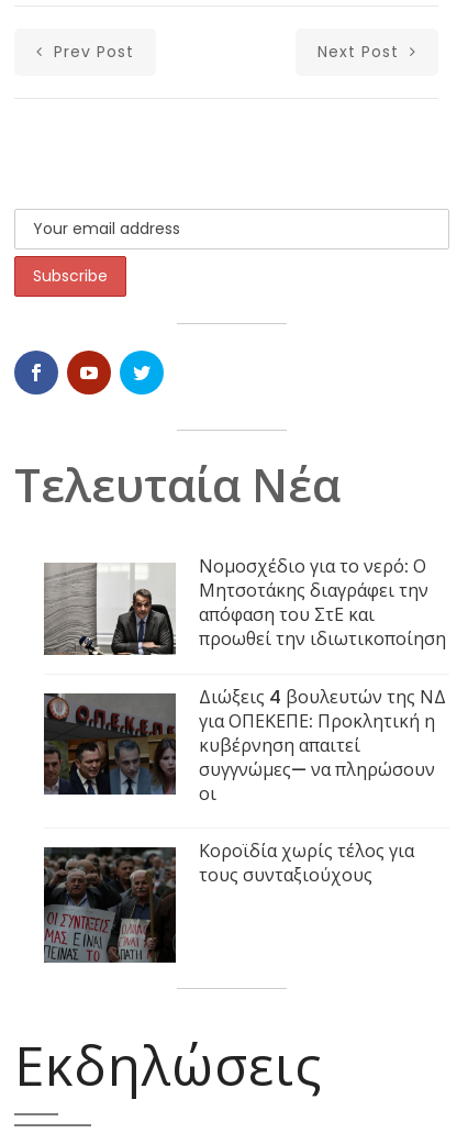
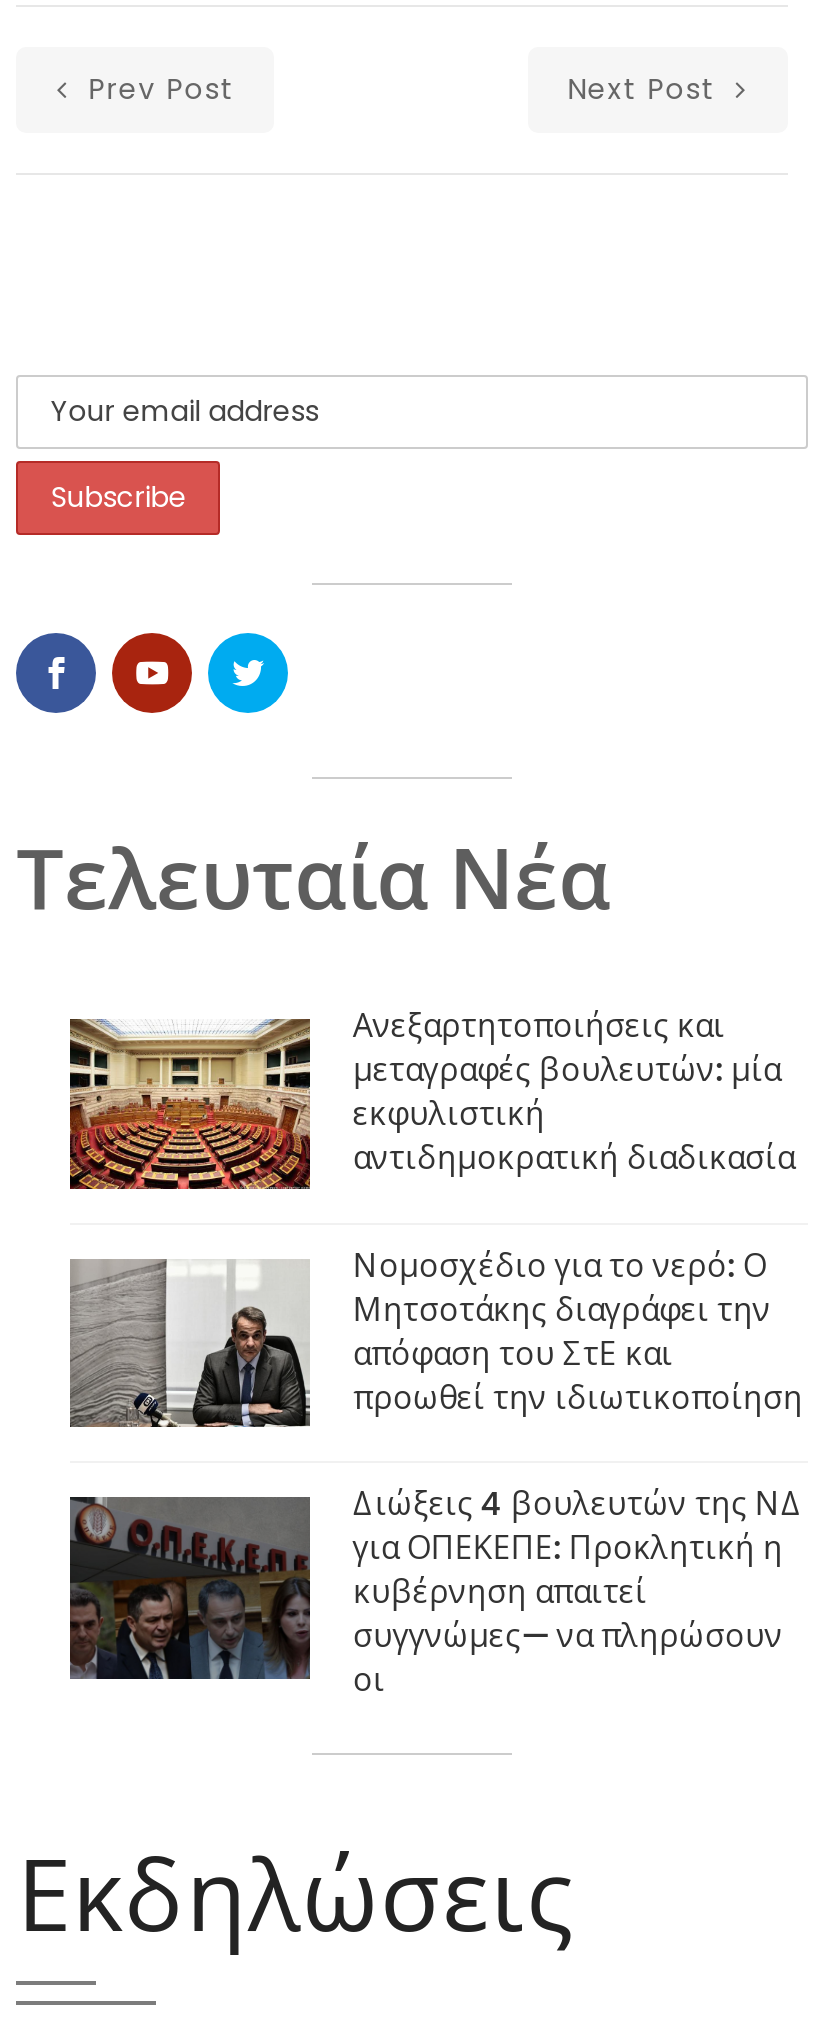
+ [image]
+ Ανεξαρτητοποιήσεις και
+ μεταγραφές βουλευτών: μία
+ εκφυλιστική
+ αντιδημοκρατική διαδικασία

moved down: [image] | Νομοσχέδιο για το νερό: Ο | Μητσοτάκης διαγράφει την | ... | συγγνώμες— να πληρώσουν | οι

- [image]
- Κοροϊδία χωρίς τέλος για
- τους συνταξιούχους
